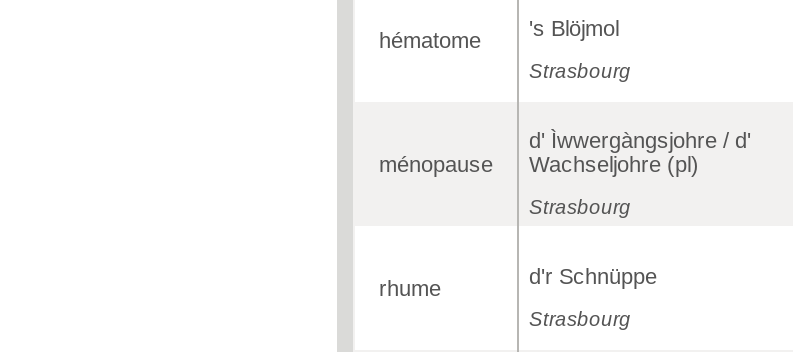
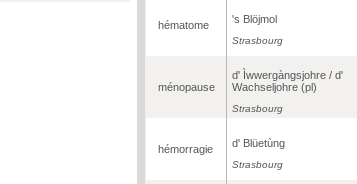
- rhume
- d'r Schnüppe
+ hémorragie
+ d' Blüetùng
